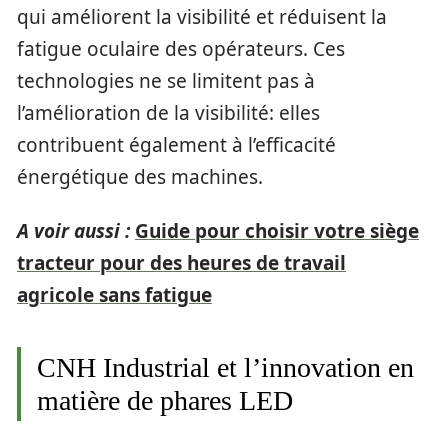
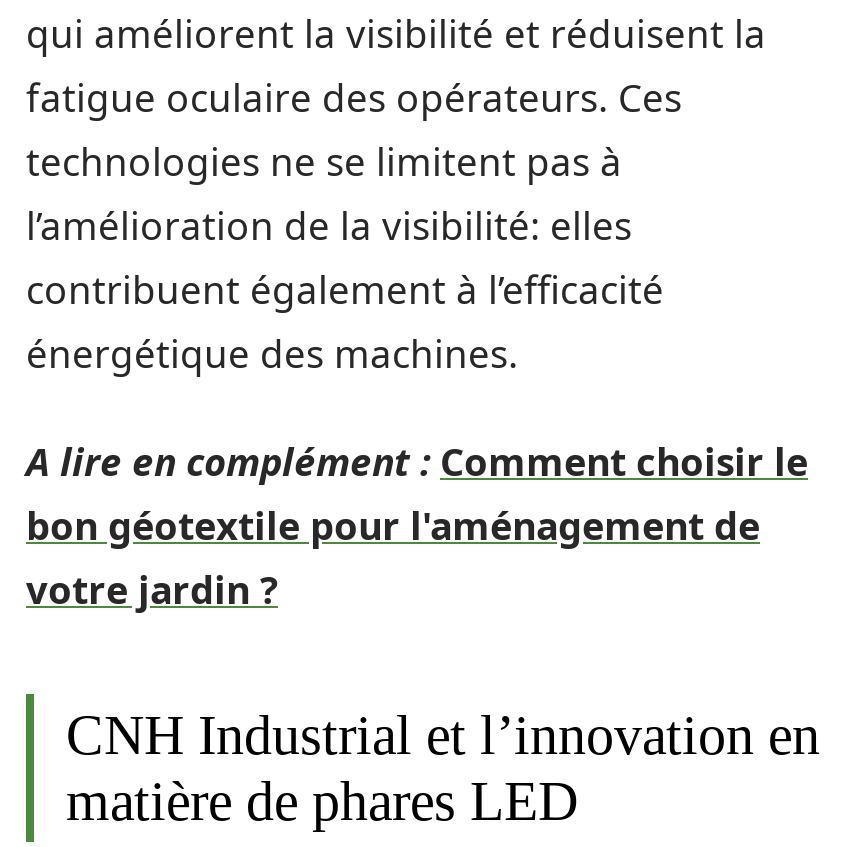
- A voir aussi : Guide pour choisir votre siège
- tracteur pour des heures de travail
- agricole sans fatigue
+ A lire en complément : Comment choisir le
+ bon géotextile pour l'aménagement de
+ votre jardin ?
